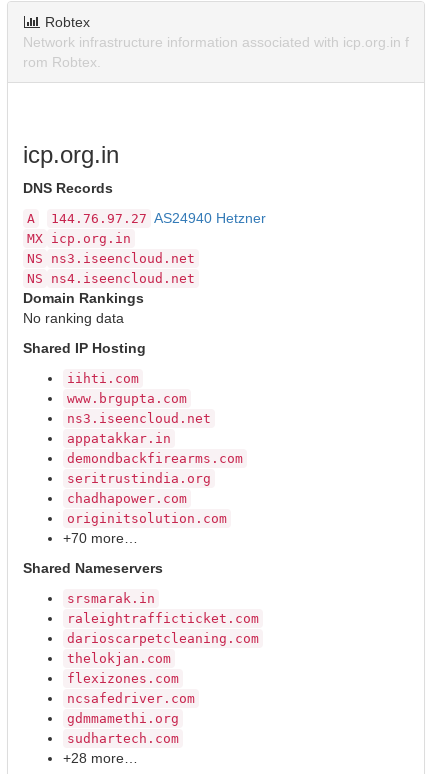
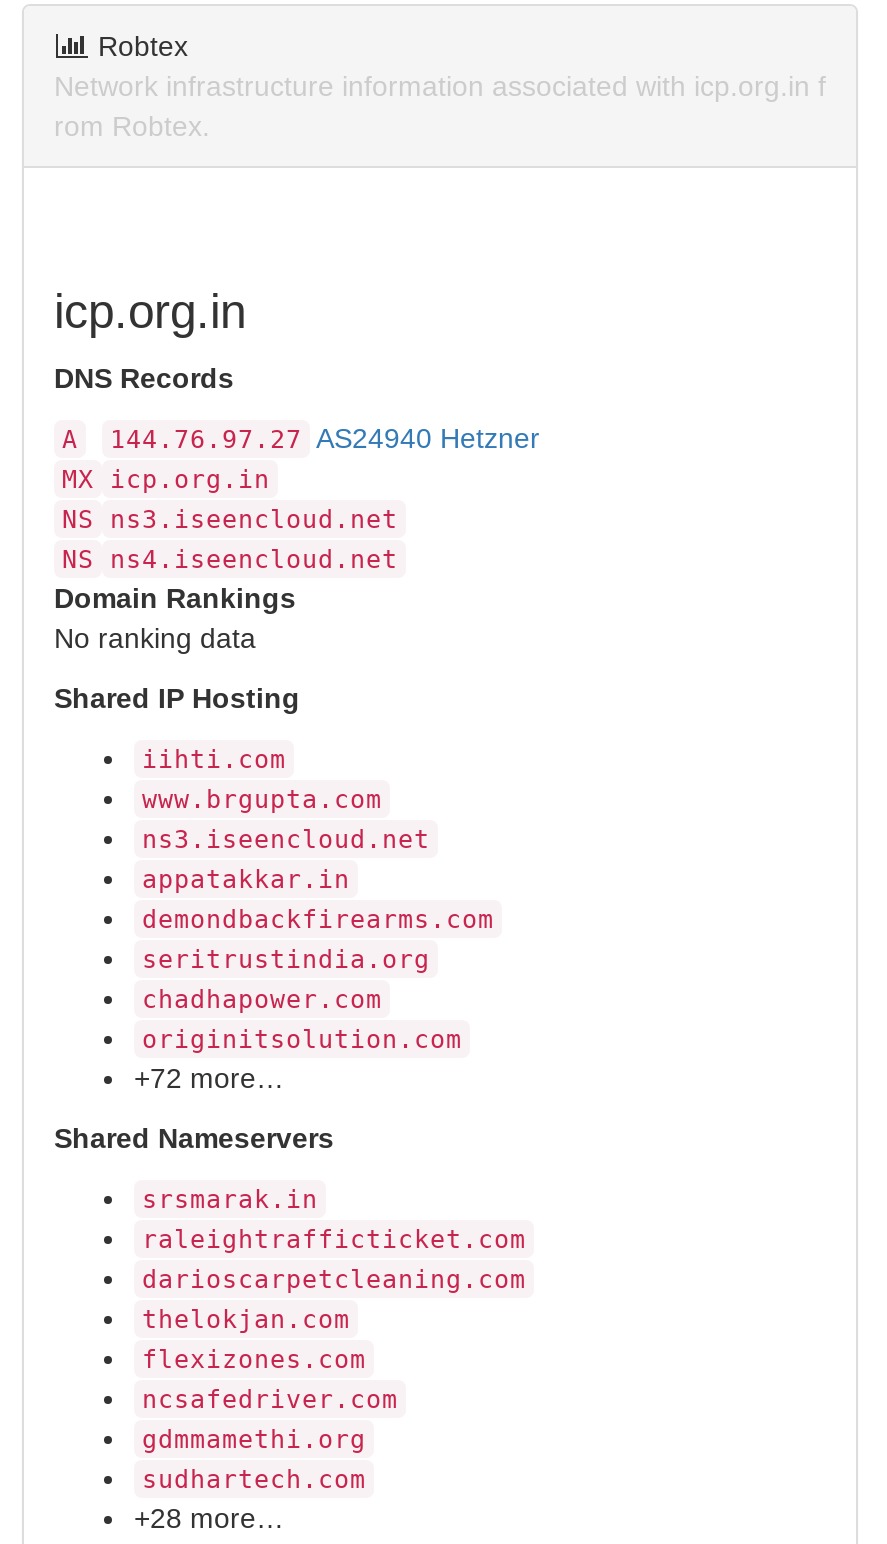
- +70 more…
+ +72 more…
